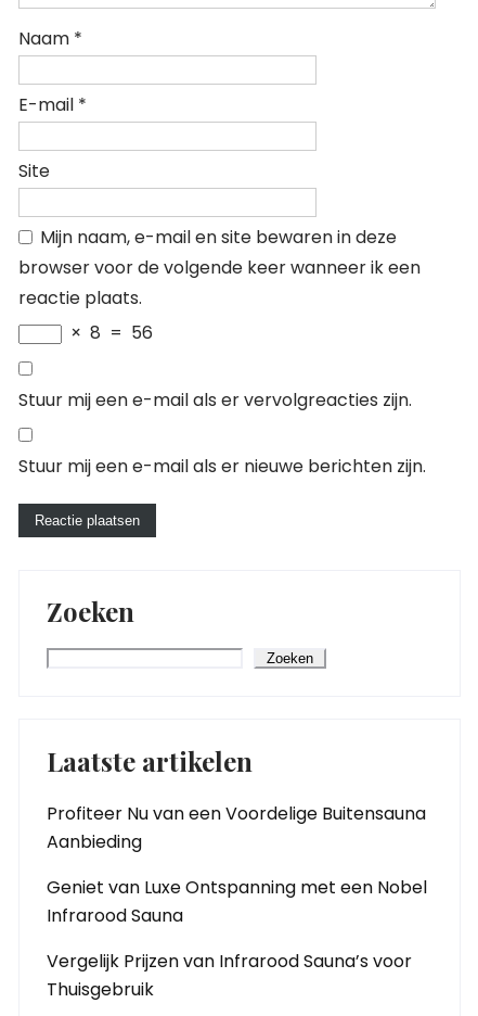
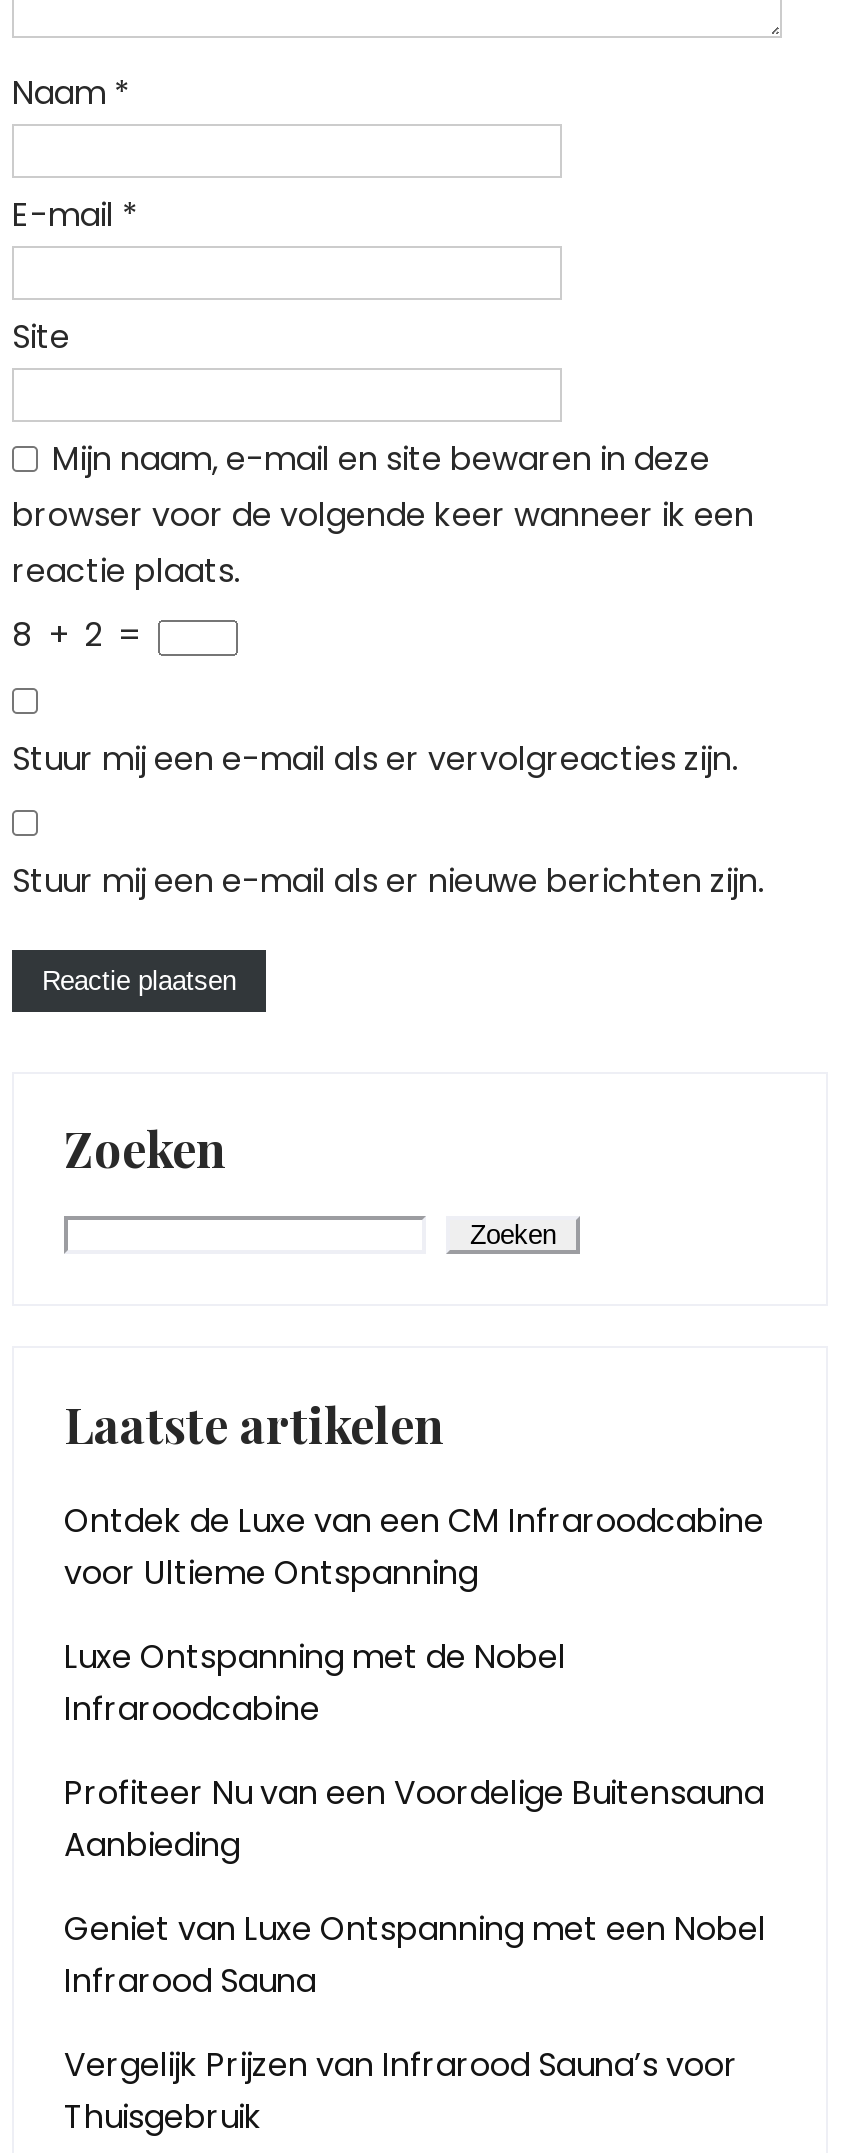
- × 8 = 56
+ 8 + 2 =

+ Ontdek de Luxe van een CM Infraroodcabine
+ voor Ultieme Ontspanning
+ Luxe Ontspanning met de Nobel
+ Infraroodcabine
